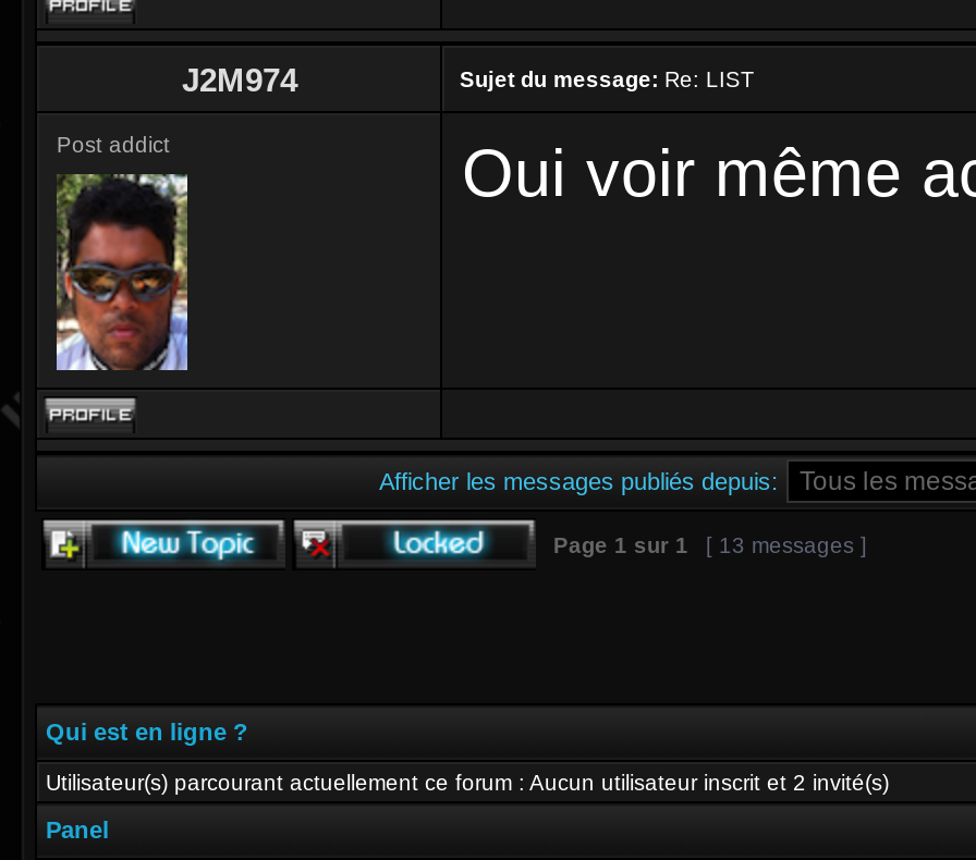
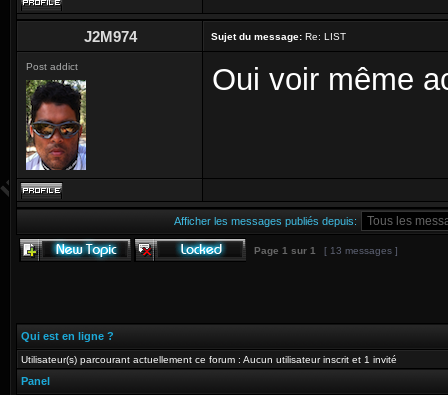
- Utilisateur(s) parcourant actuellement ce forum : Aucun utilisateur inscrit et 2 invité(s)
+ Utilisateur(s) parcourant actuellement ce forum : Aucun utilisateur inscrit et 1 invité
